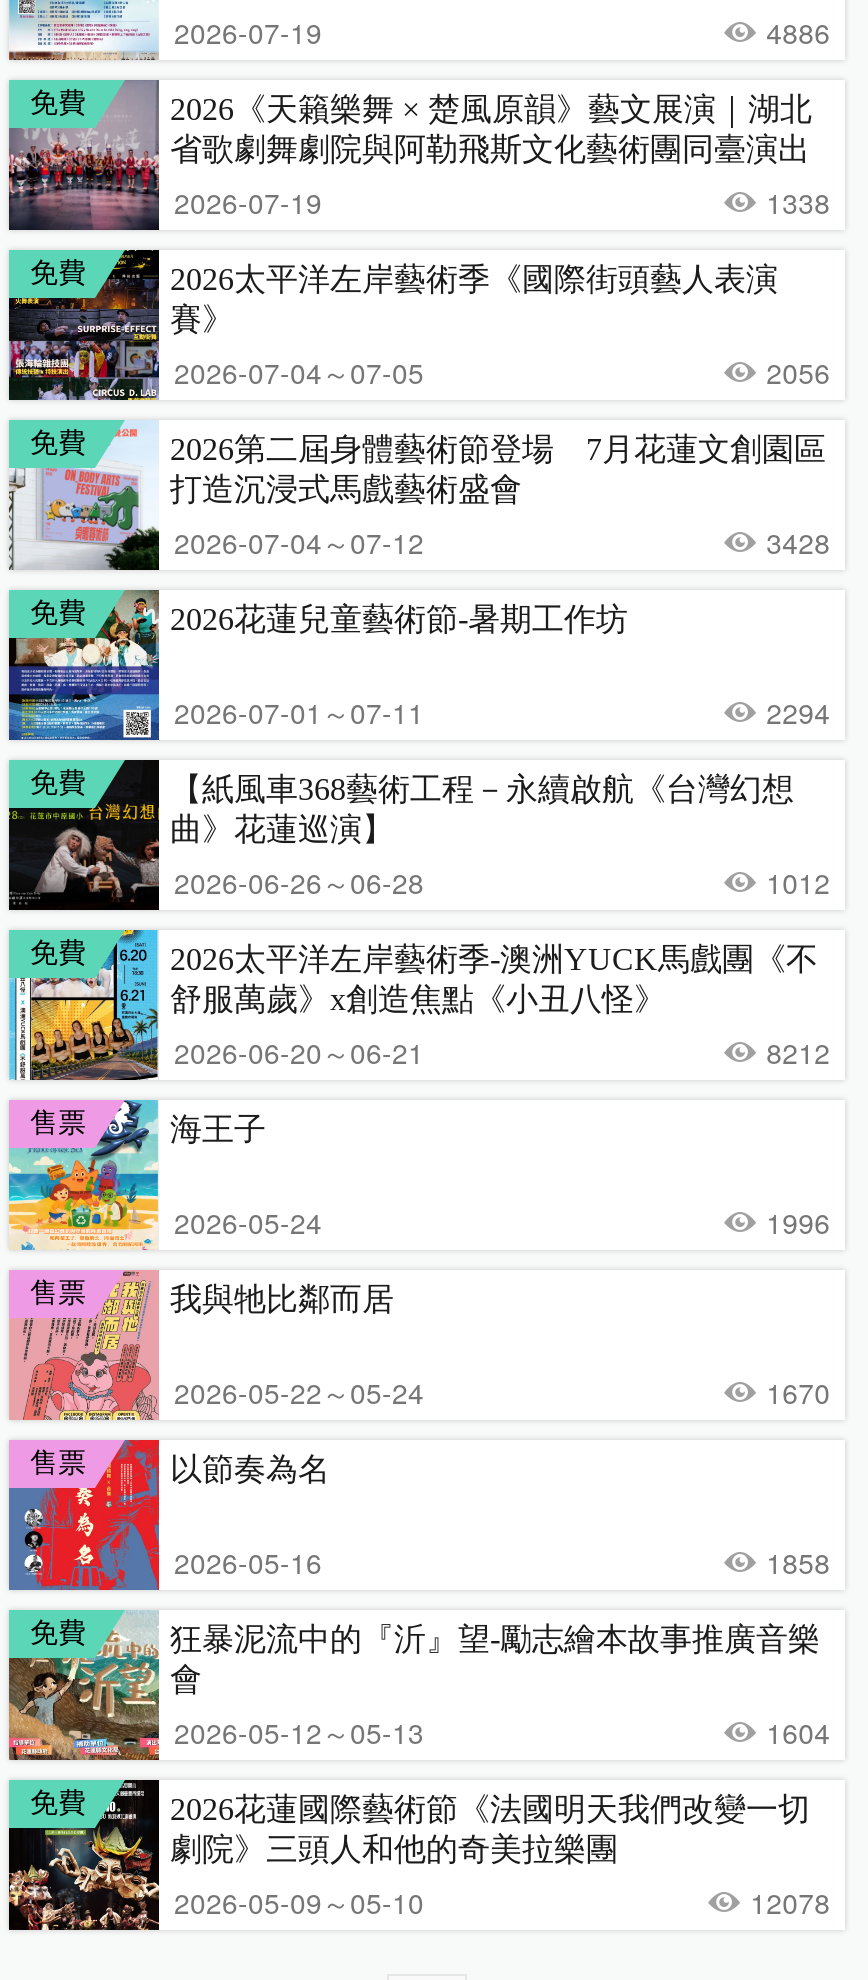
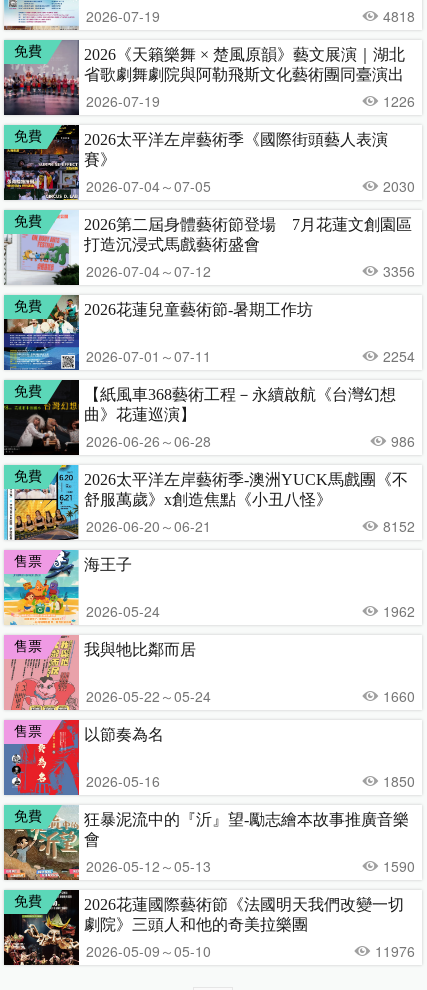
- 4886
+ 4818

- 1338
+ 1226

- 2056
+ 2030

- 3428
+ 3356

- 2294
+ 2254

- 1012
+ 986

- 8212
+ 8152

- 1996
+ 1962

- 1670
+ 1660

- 1858
+ 1850

- 1604
+ 1590

- 12078
+ 11976
